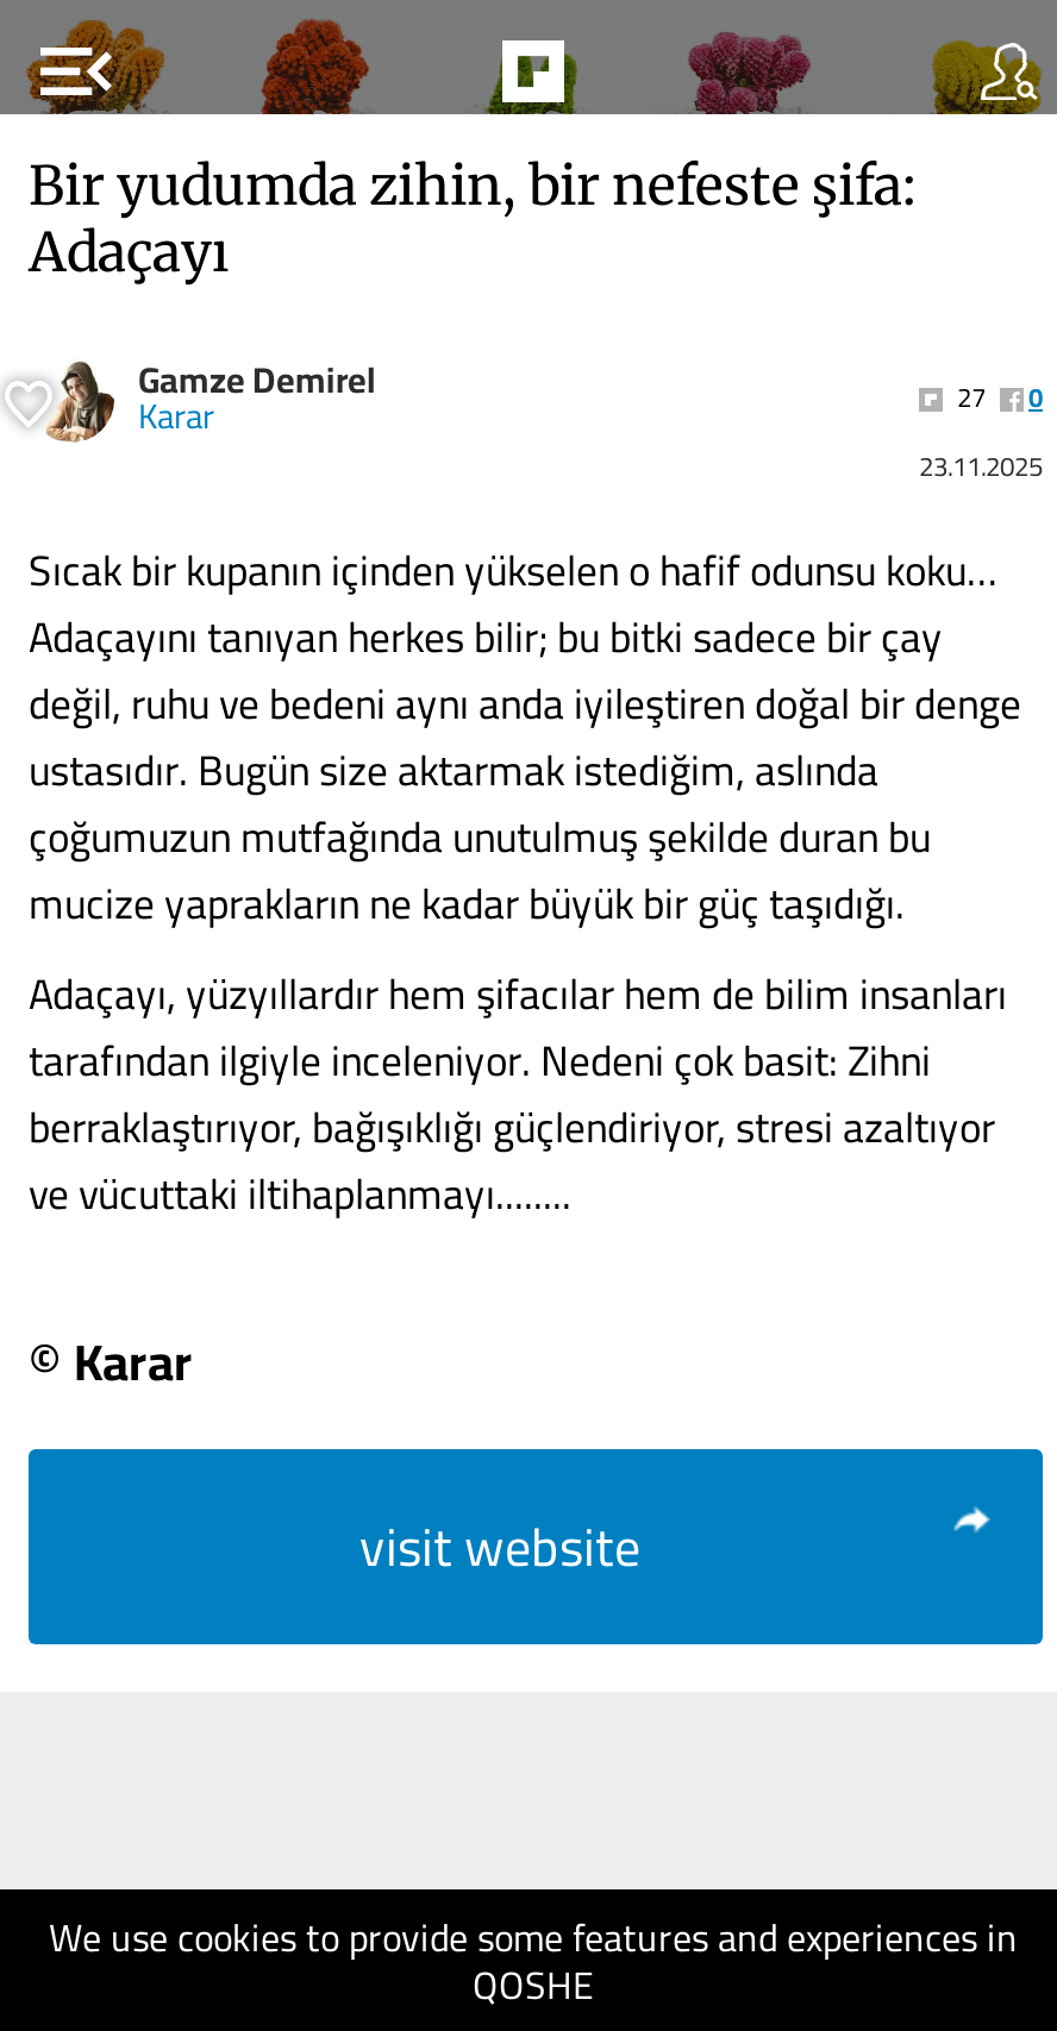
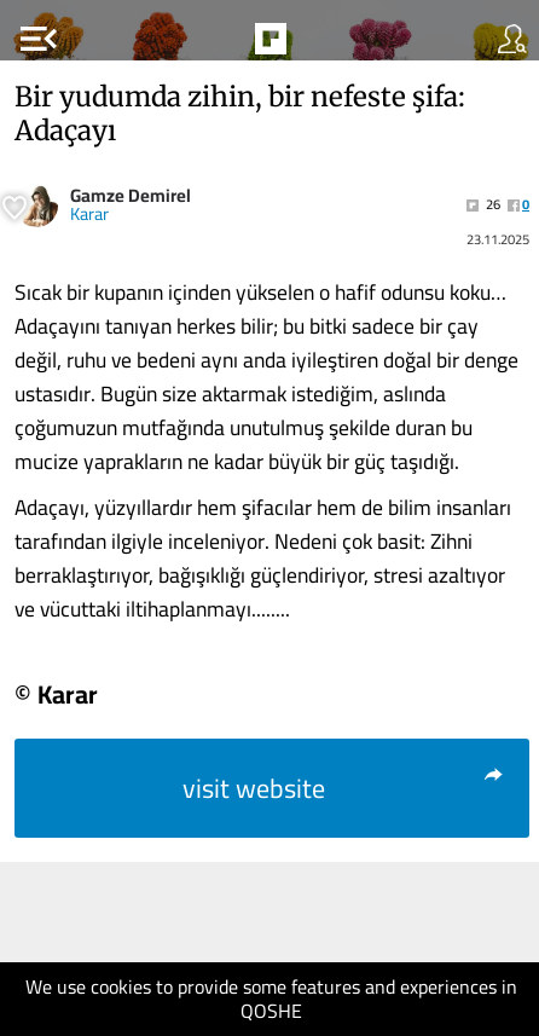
- 27 0
+ 26 0
